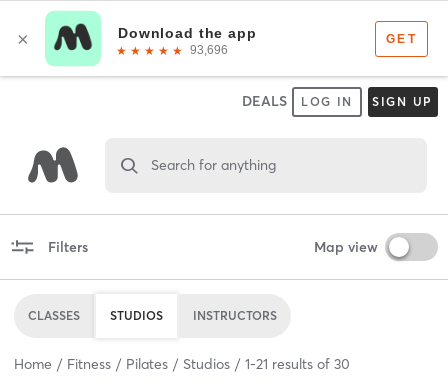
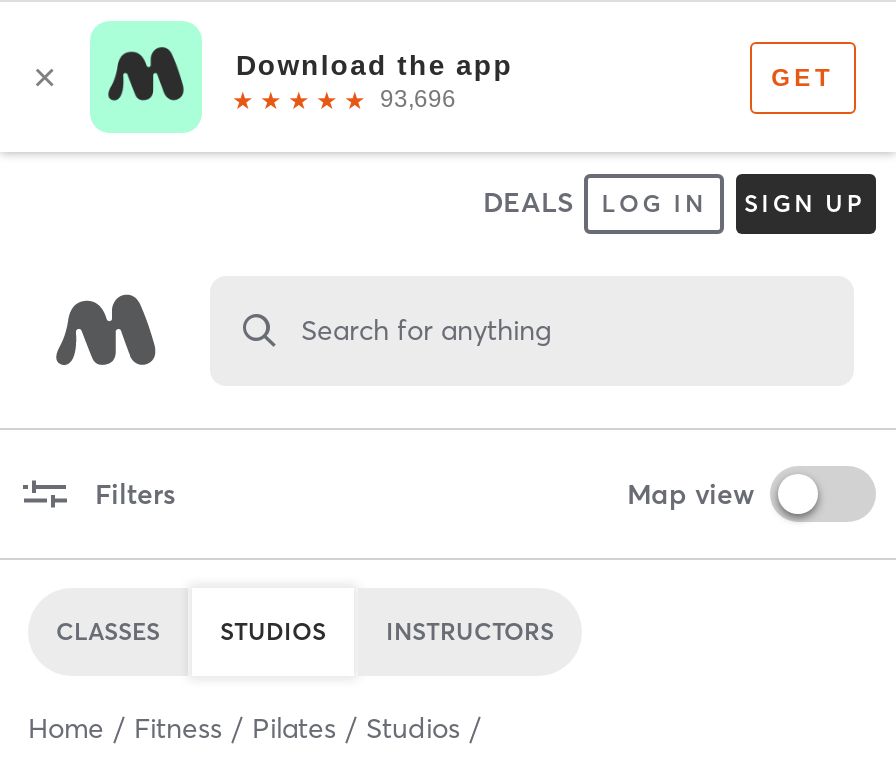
- 1-21 results of 30
